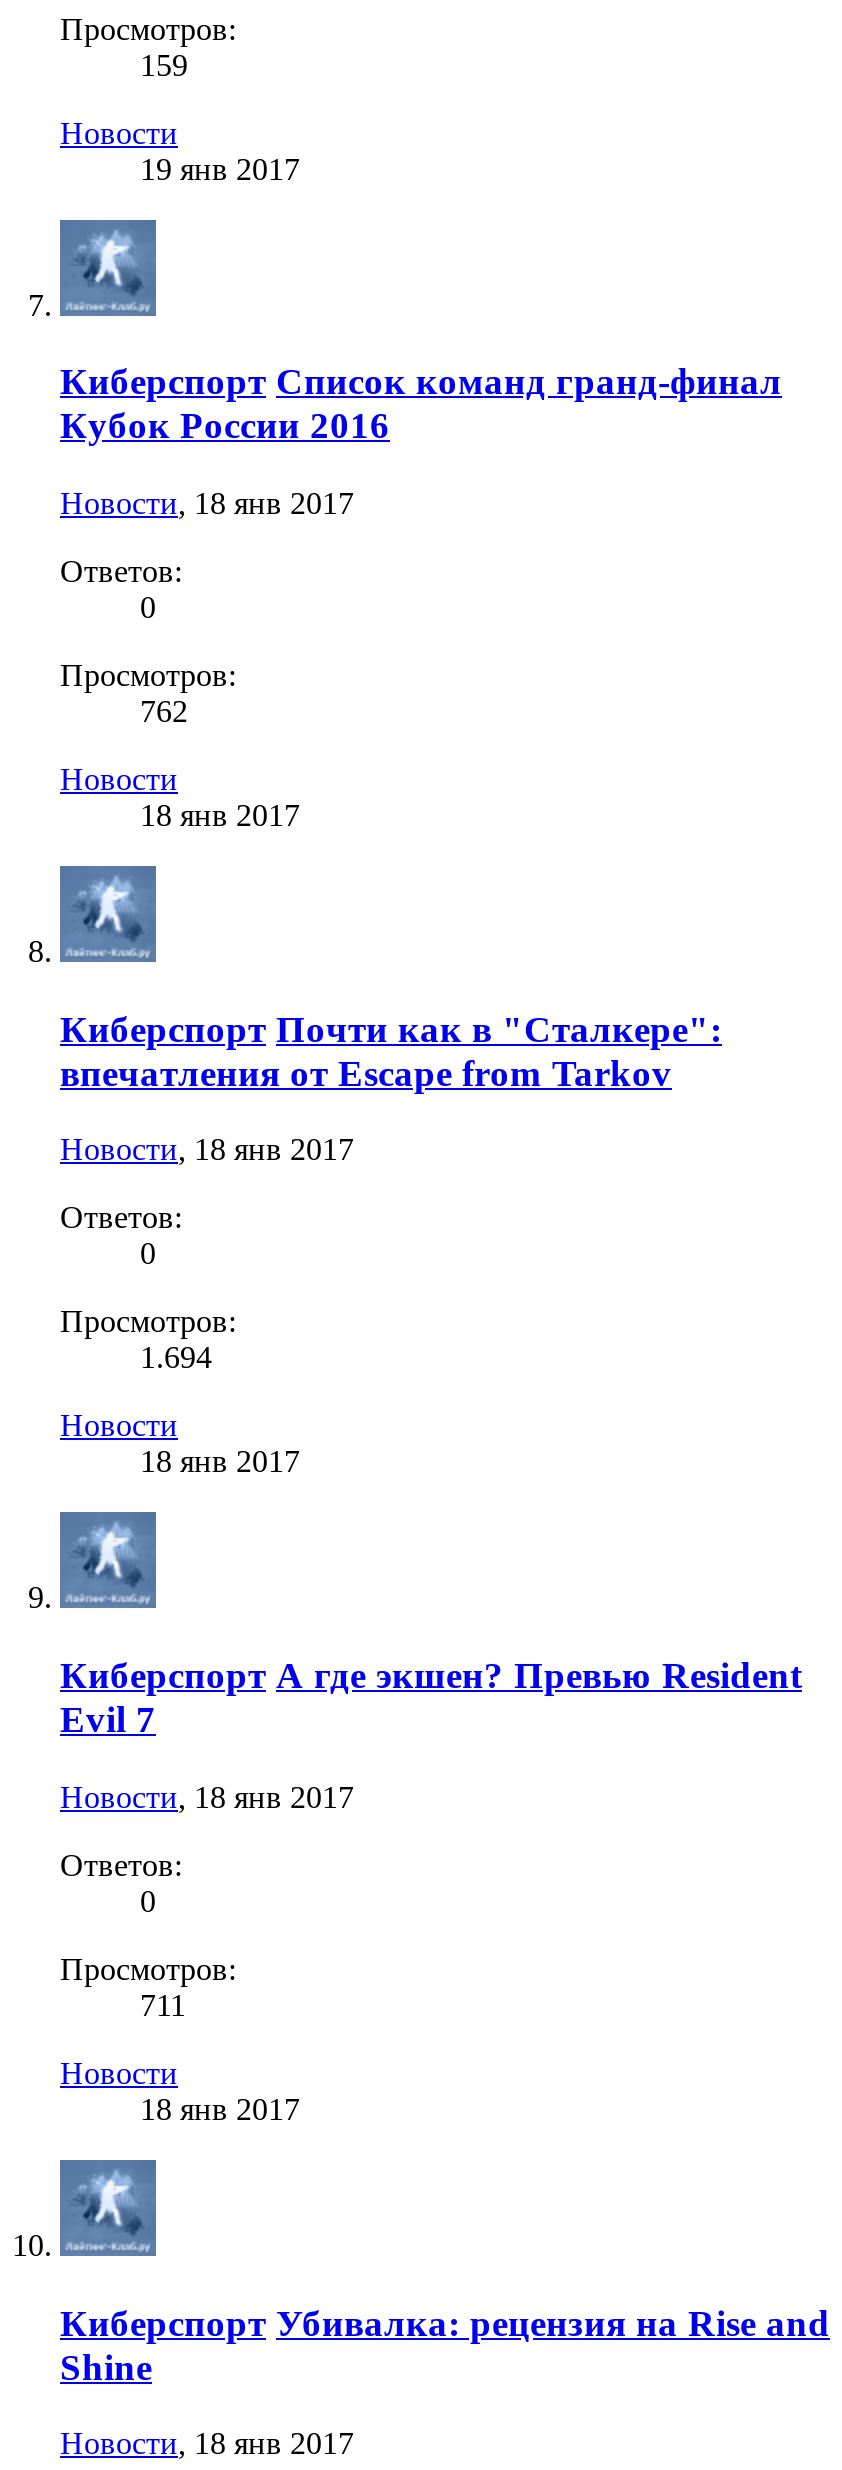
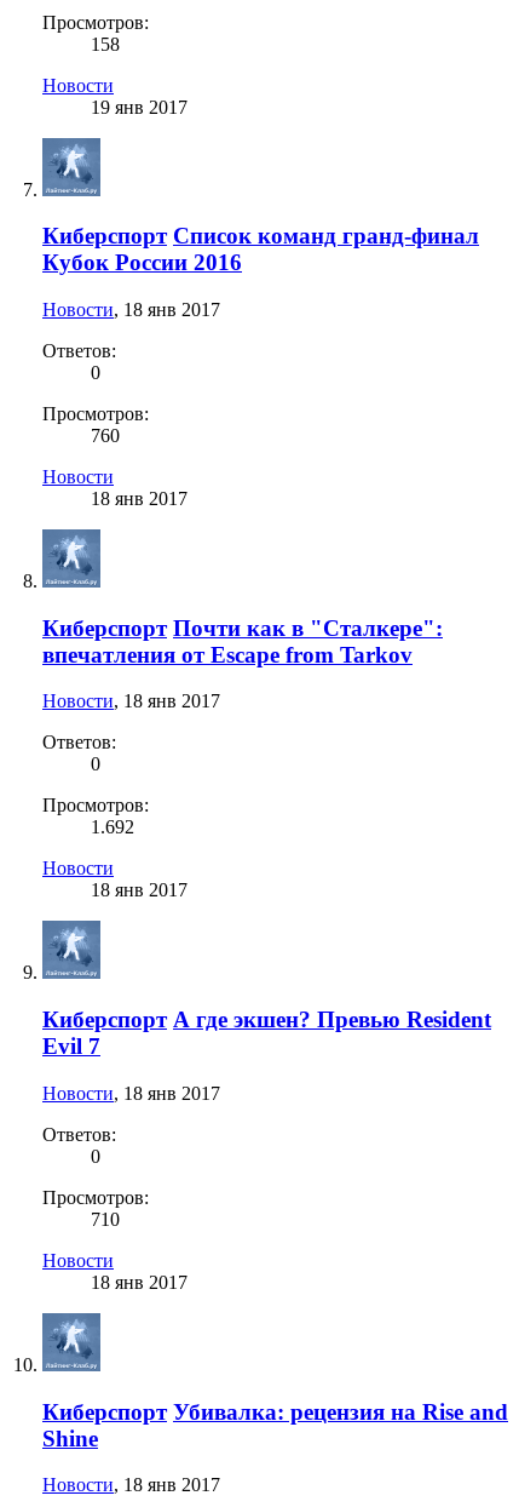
- 159
+ 158

- 762
+ 760

- 1.694
+ 1.692

- 711
+ 710
